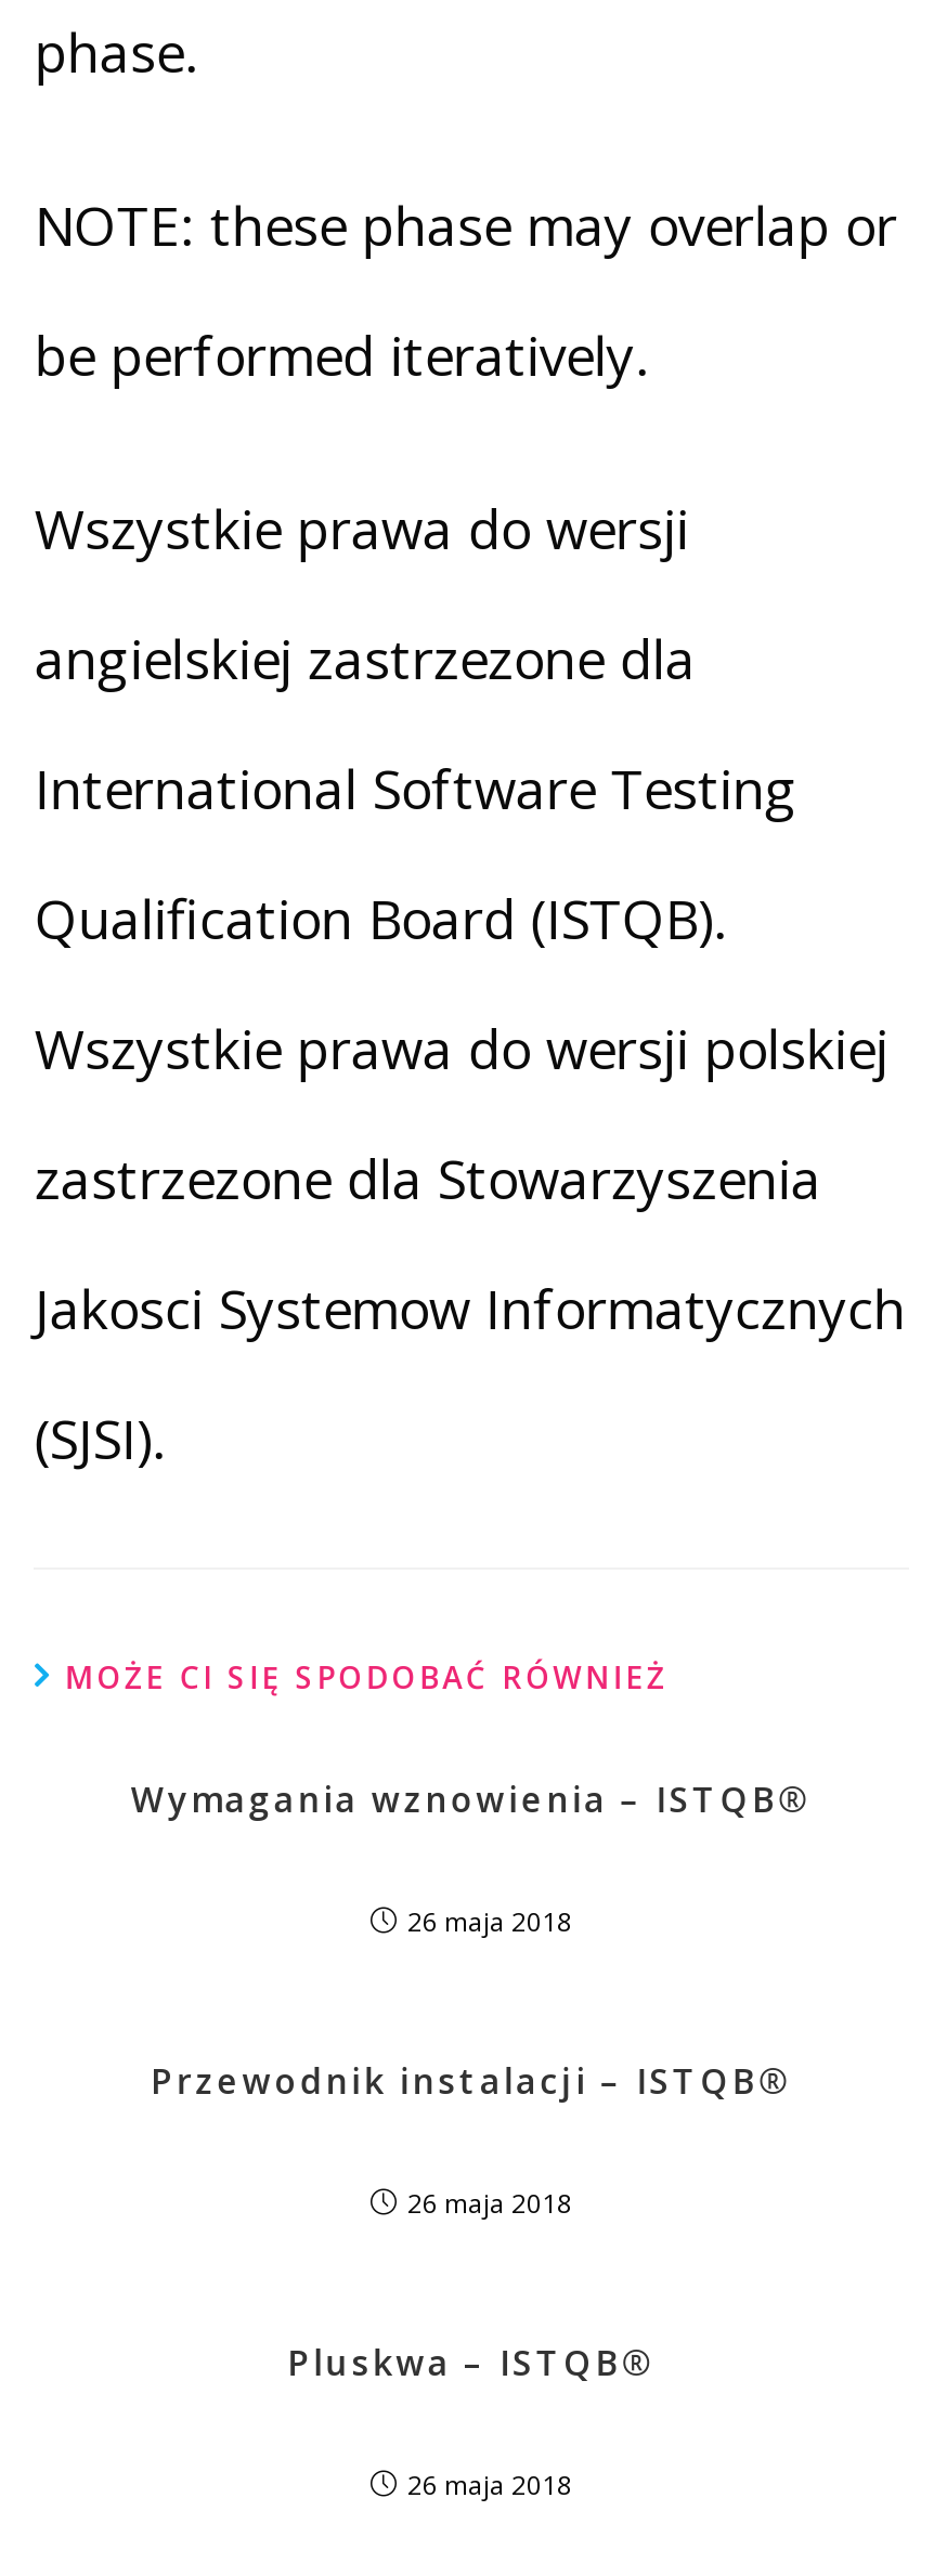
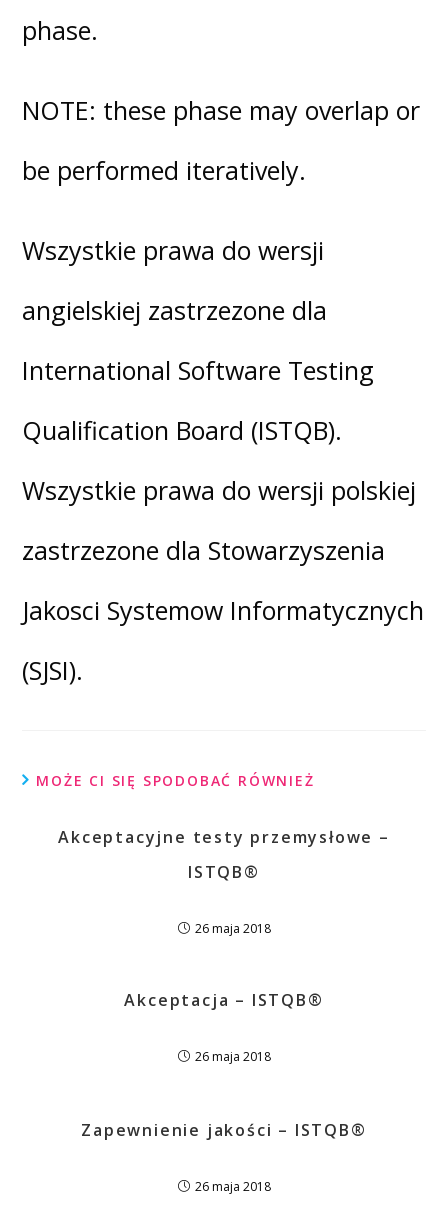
- Wymagania wznowienia – ISTQB®
+ Akceptacyjne testy przemysłowe –
+ ISTQB®

- Przewodnik instalacji – ISTQB®
+ Akceptacja – ISTQB®

- Pluskwa – ISTQB®
+ Zapewnienie jakości – ISTQB®
